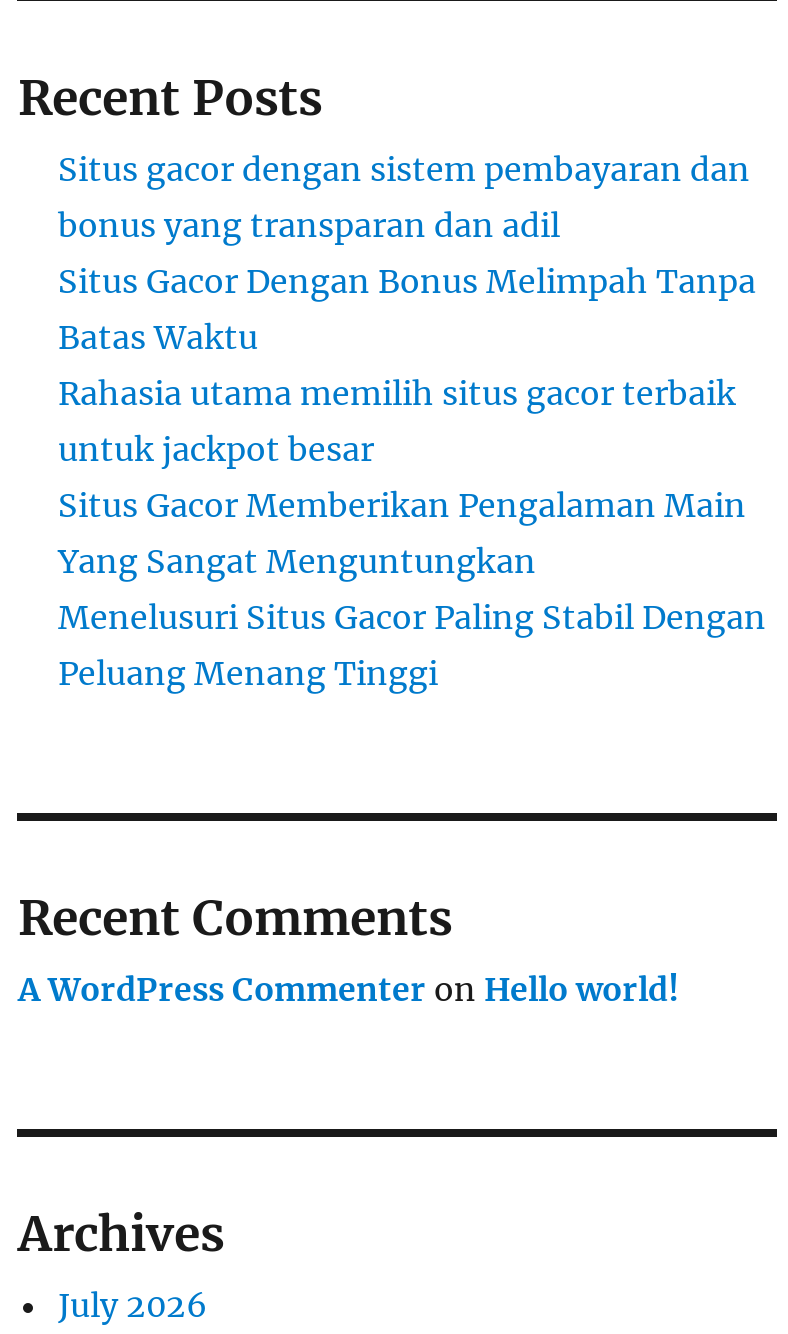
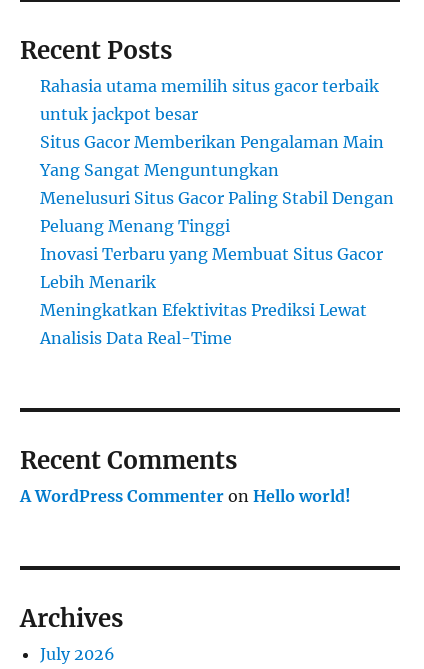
- Situs gacor dengan sistem pembayaran dan
- bonus yang transparan dan adil
- Situs Gacor Dengan Bonus Melimpah Tanpa
- Batas Waktu

moved up: Rahasia utama memilih situs gacor terbaik | untuk jackpot besar | Situs Gacor Memberikan Pengalaman Main | Yang Sangat Menguntungkan | Menelusuri Situs Gacor Paling Stabil Dengan | Peluang Menang Tinggi

+ Inovasi Terbaru yang Membuat Situs Gacor
+ Lebih Menarik
+ Meningkatkan Efektivitas Prediksi Lewat
+ Analisis Data Real-Time
